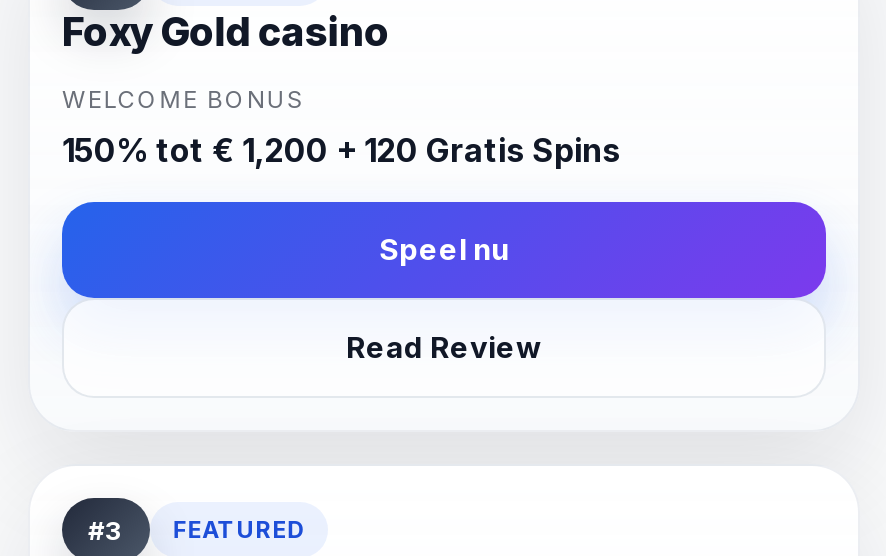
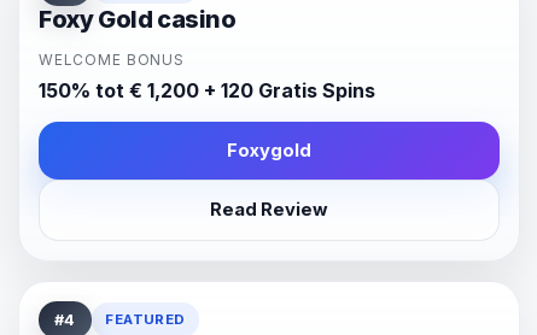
- Speel nu
+ Foxygold

- #3 FEATURED
+ #4 FEATURED
